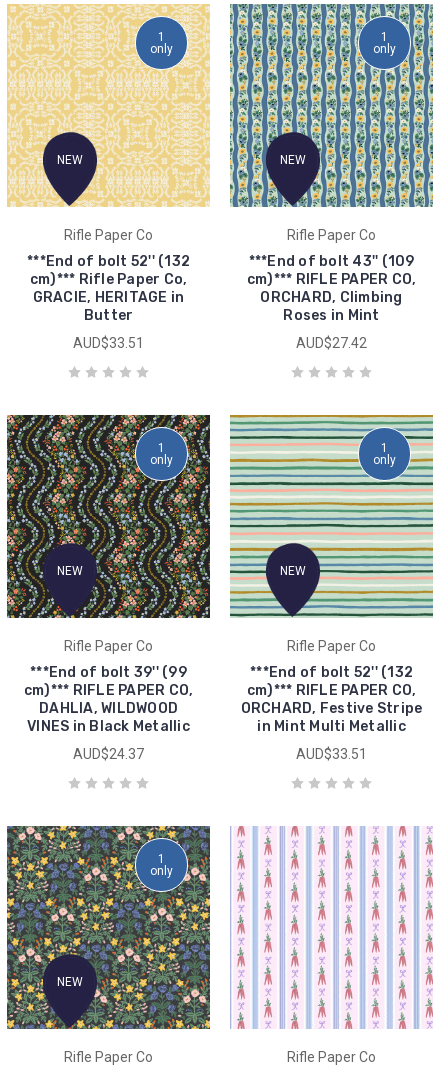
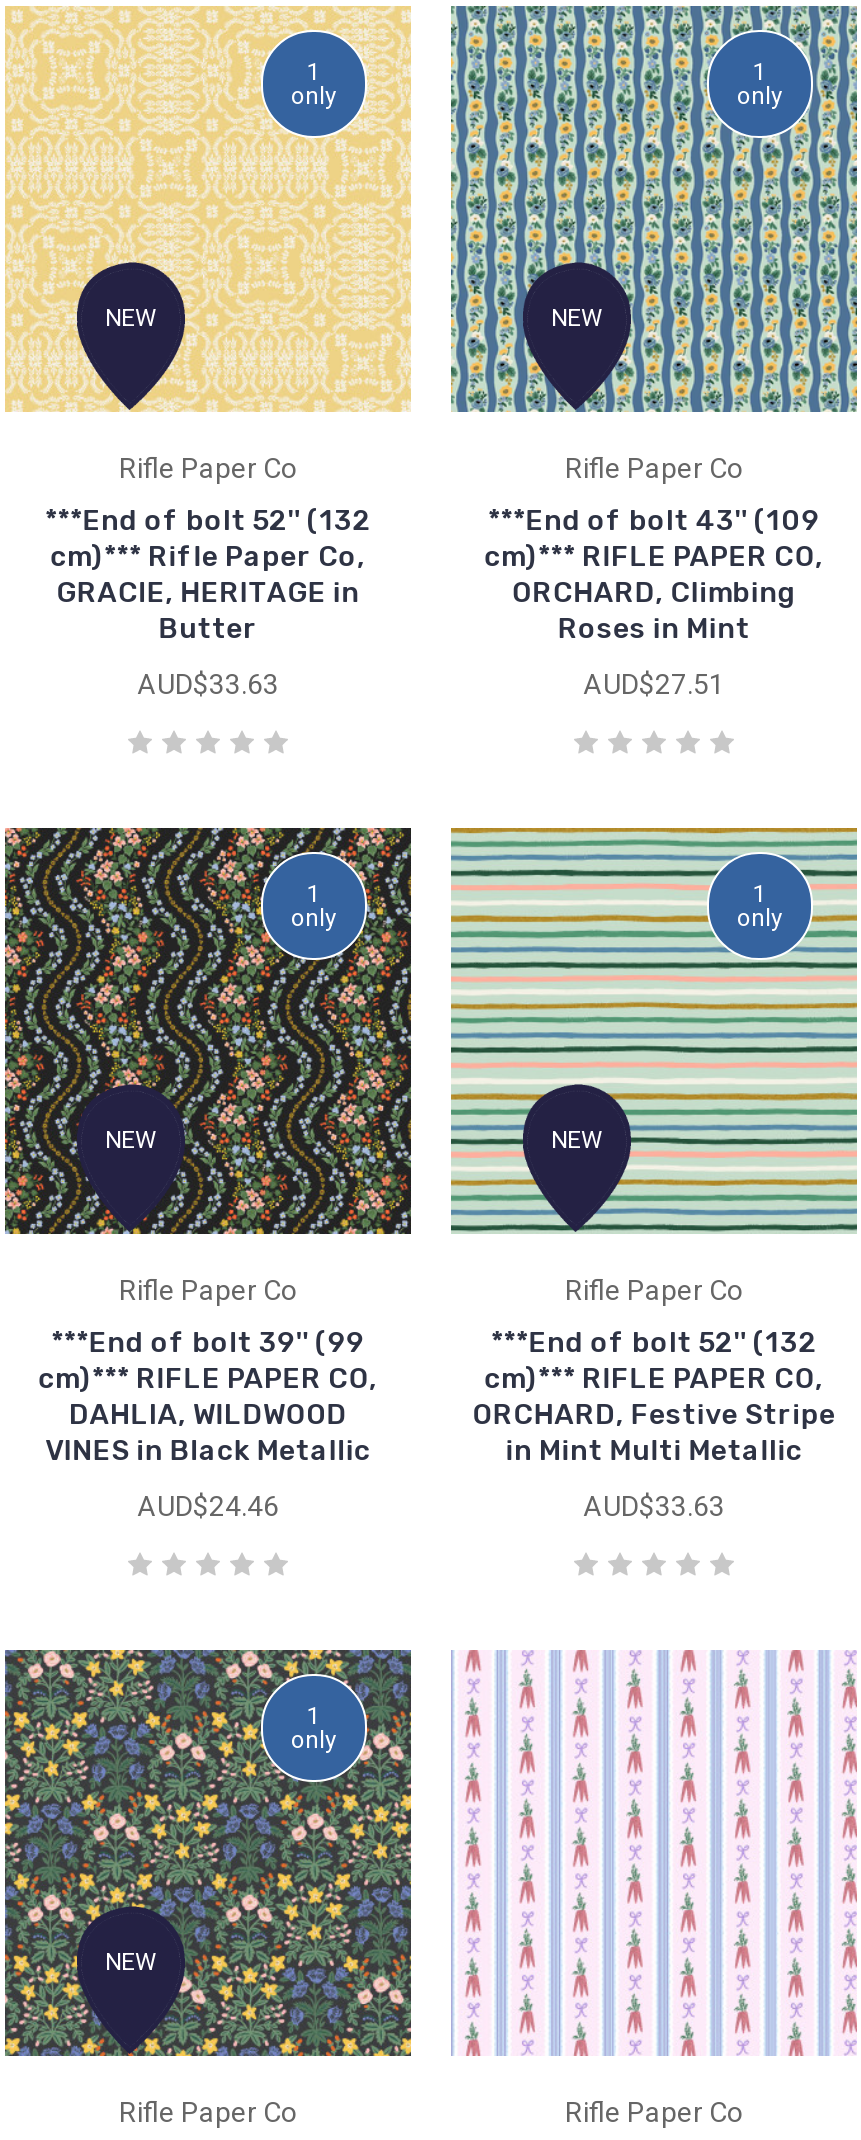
- AUD$33.51
+ AUD$33.63

- AUD$27.42
+ AUD$27.51

- AUD$24.37
+ AUD$24.46

- AUD$33.51
+ AUD$33.63
